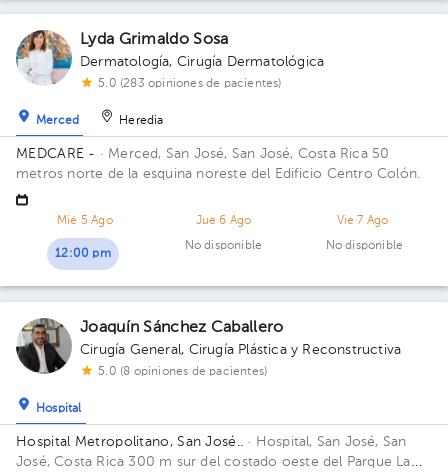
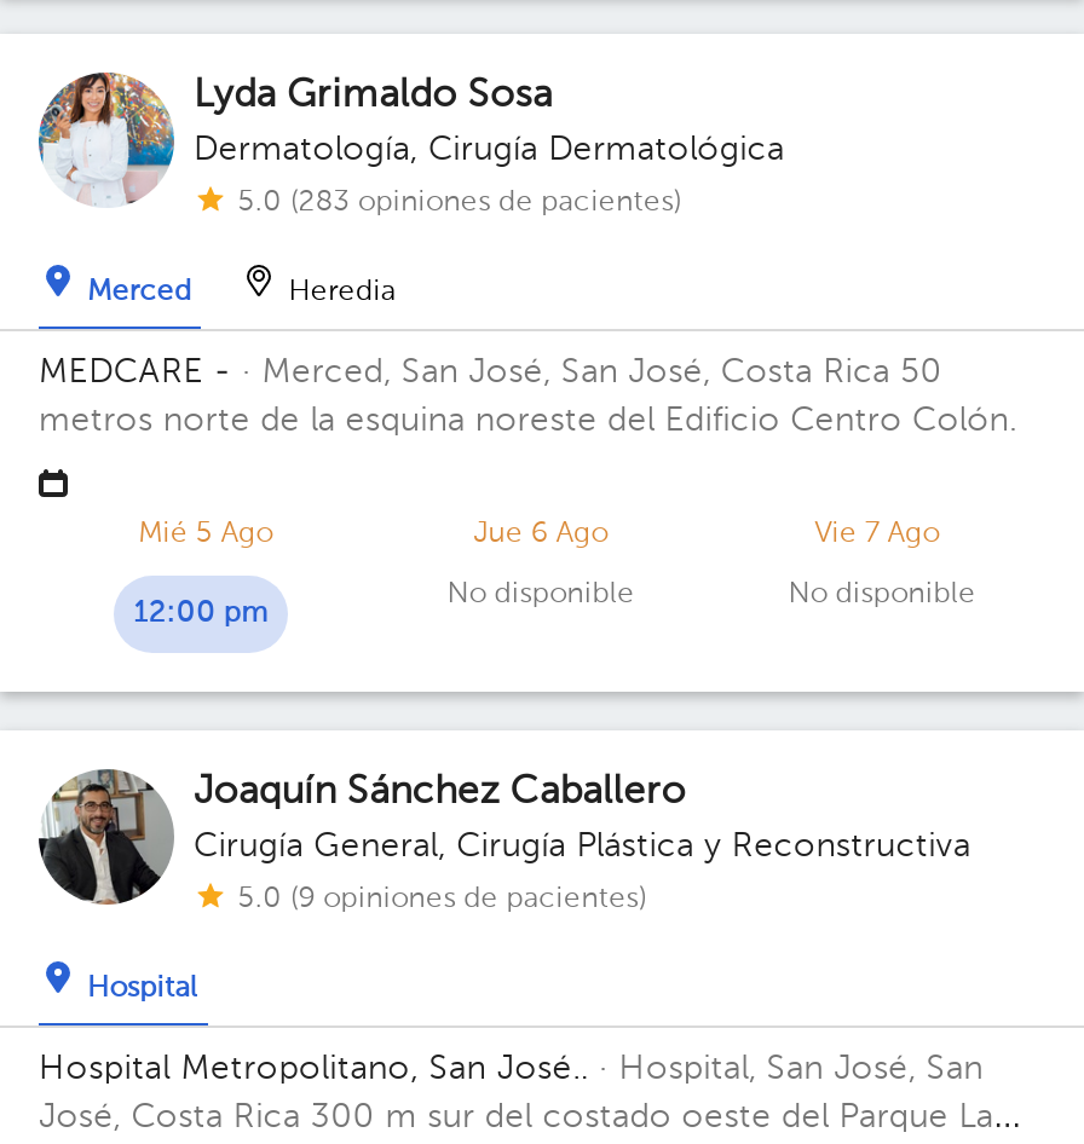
- 5.0 (8 opiniones de pacientes)
+ 5.0 (9 opiniones de pacientes)
